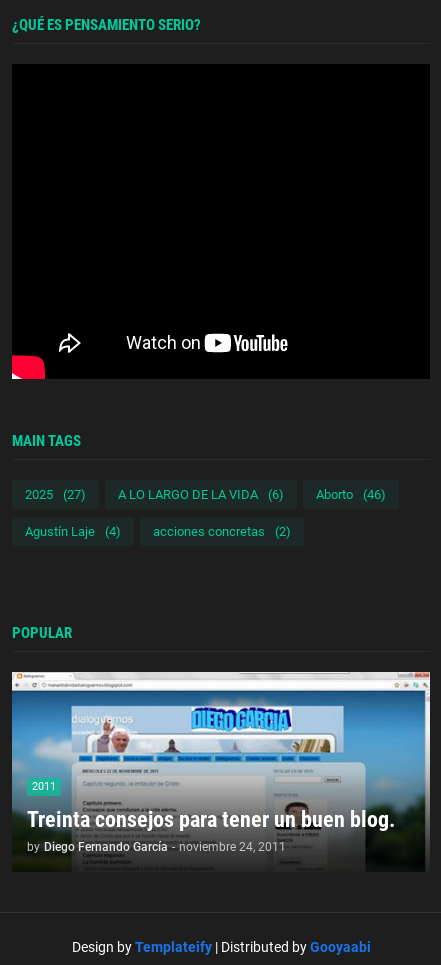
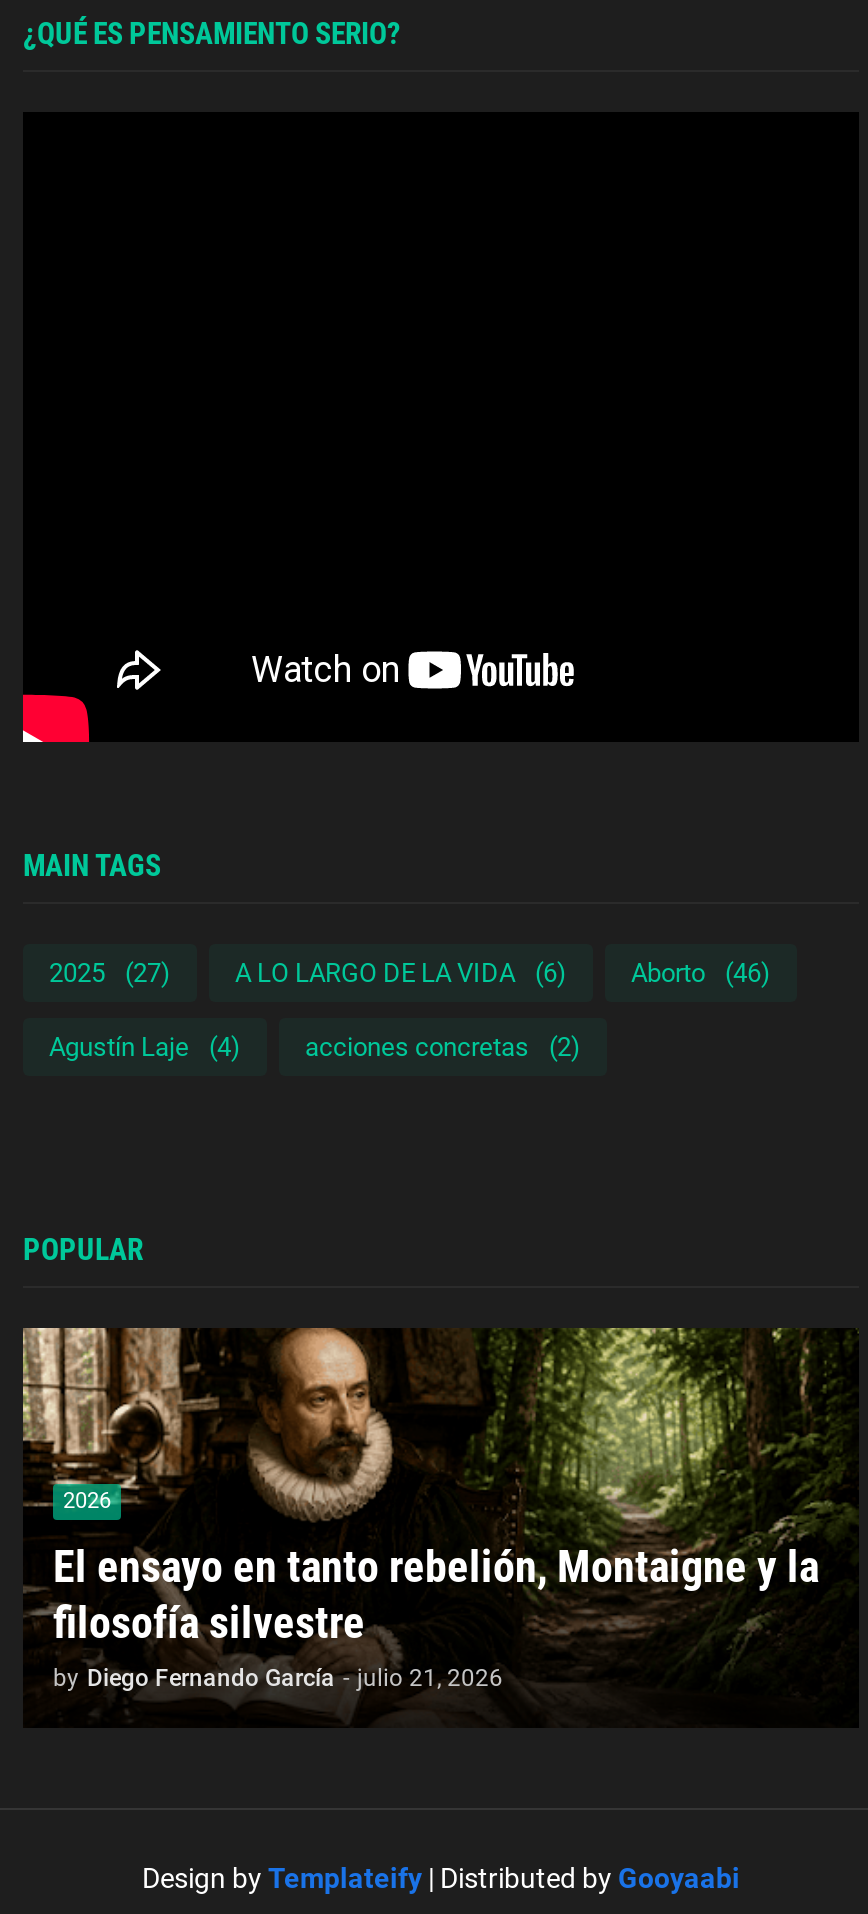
- [image]
- 2011
+ [image]
+ 2026

- Treinta consejos para tener un buen blog.
- by Diego Fernando García - noviembre 24, 2011
+ El ensayo en tanto rebelión, Montaigne y la
+ filosofía silvestre
+ by Diego Fernando García - julio 21, 2026
